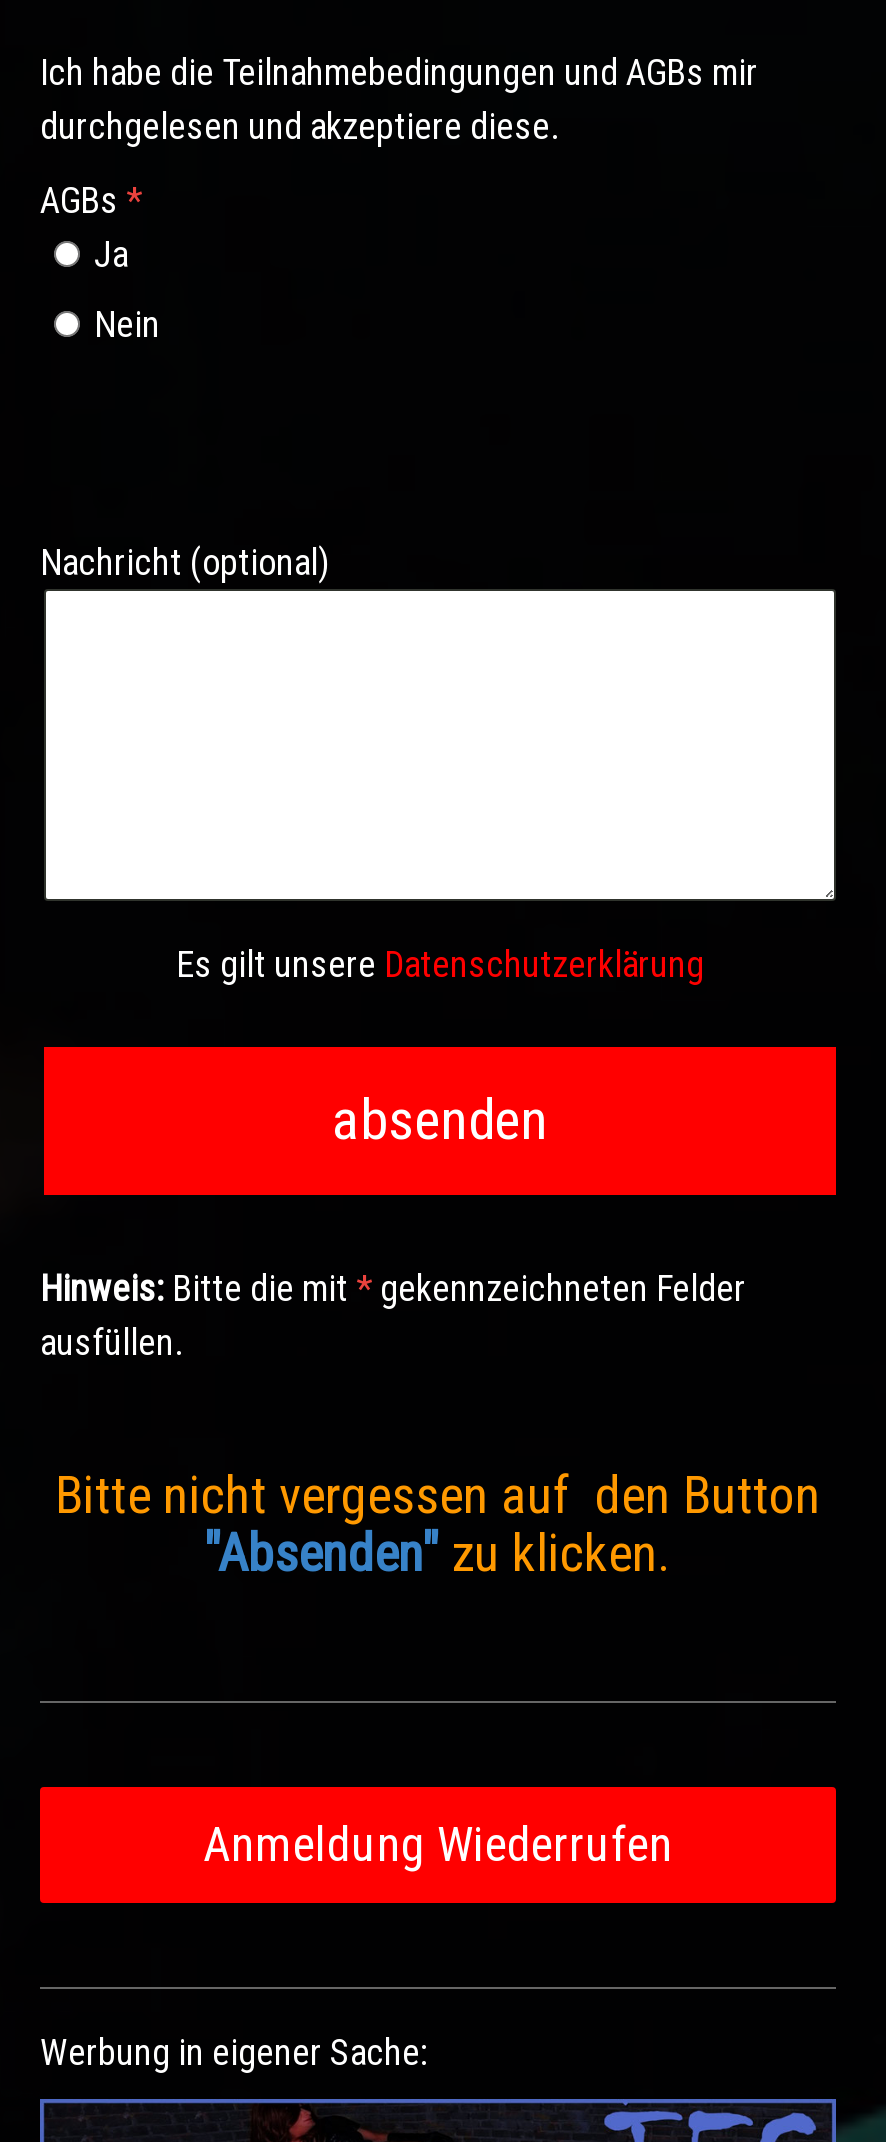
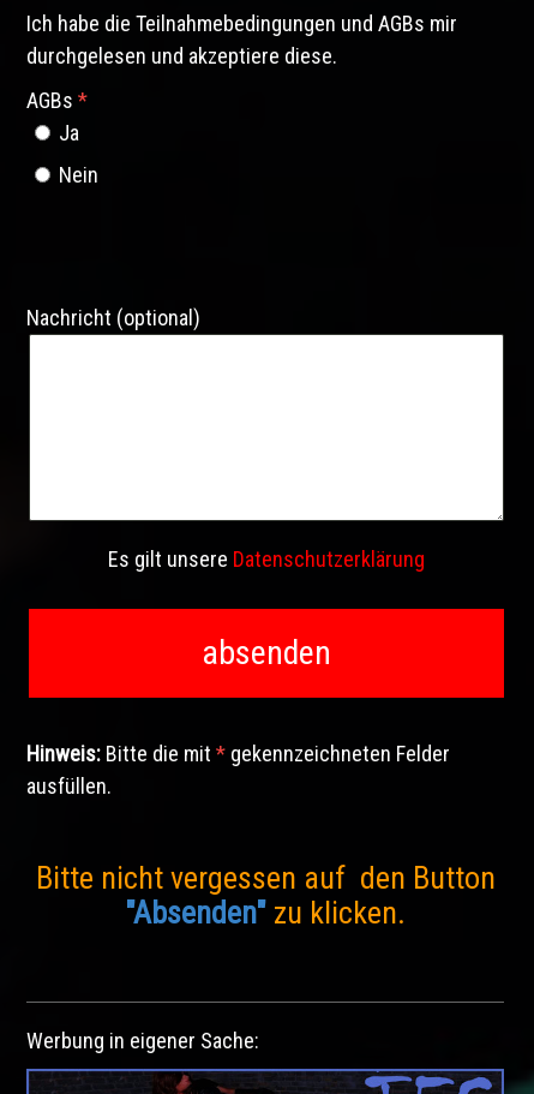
- Anmeldung Wiederrufen
